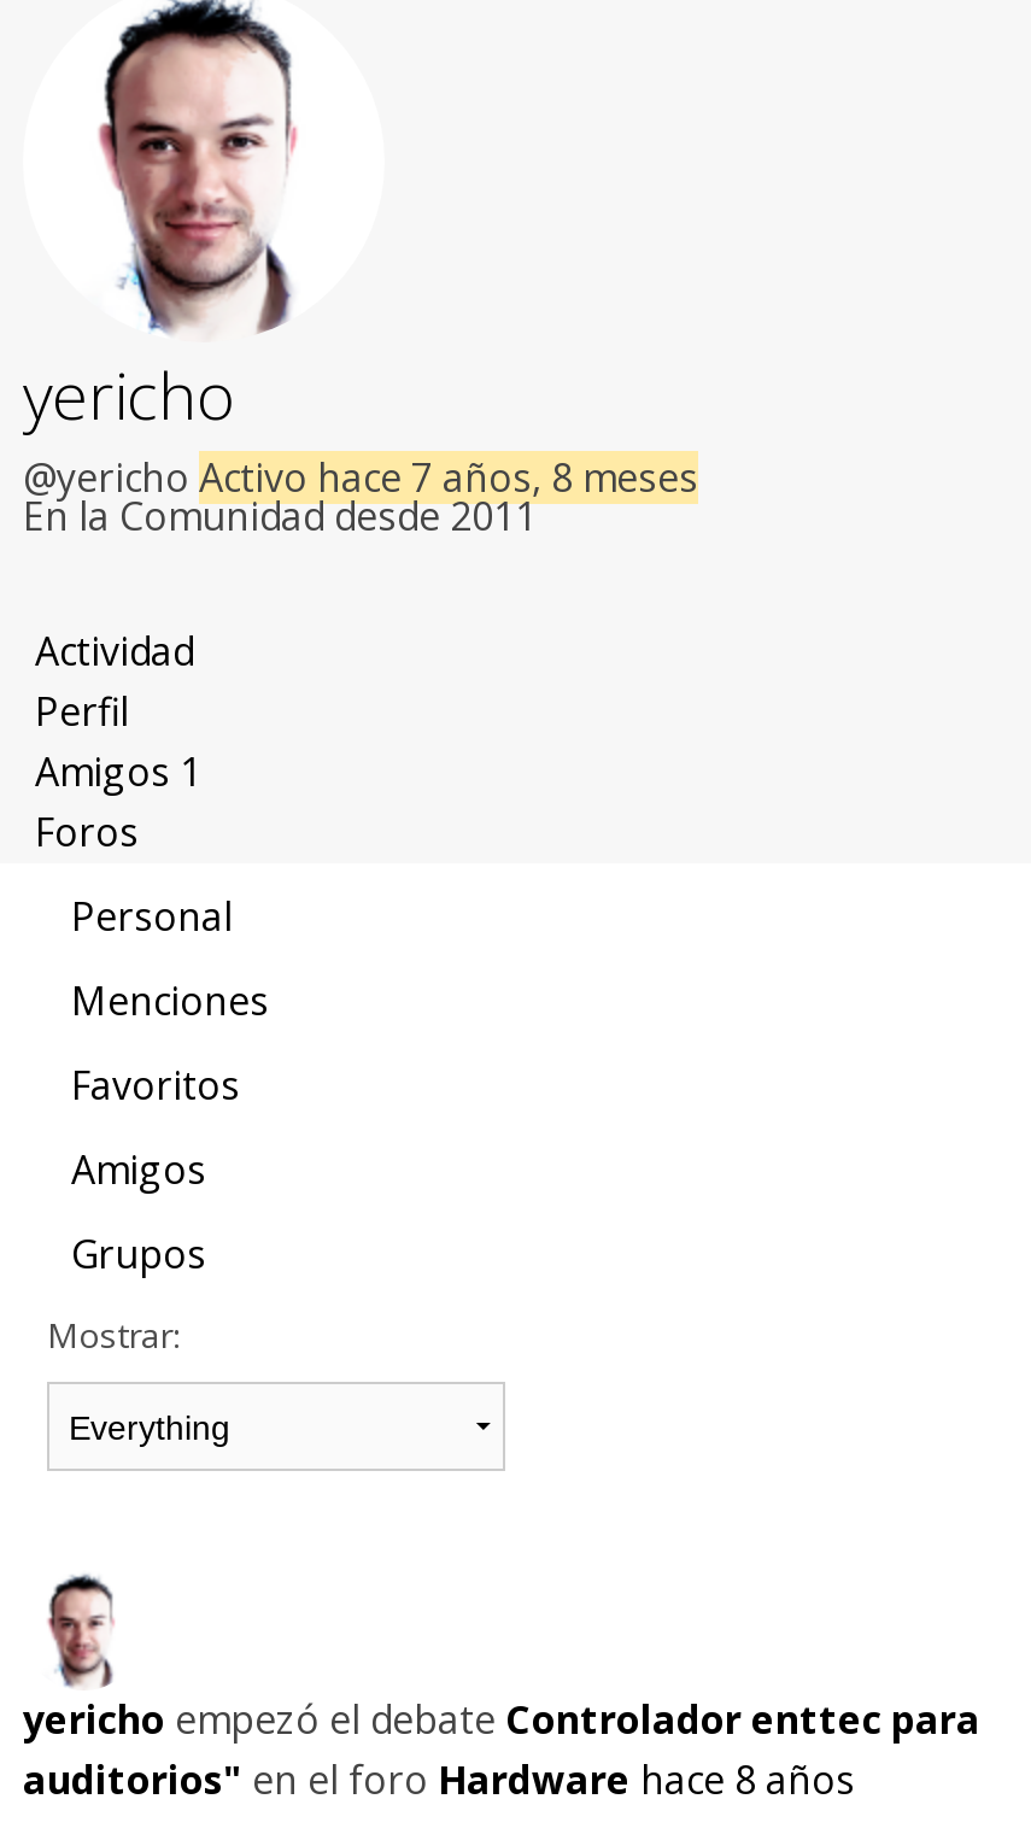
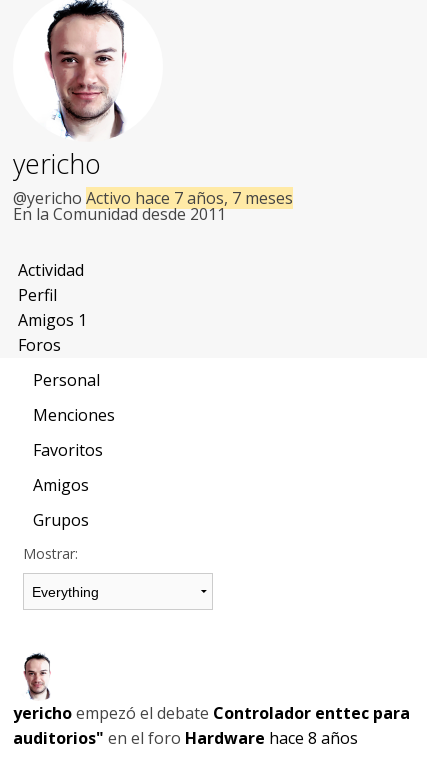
- @yericho Activo hace 7 años, 8 meses
+ @yericho Activo hace 7 años, 7 meses
